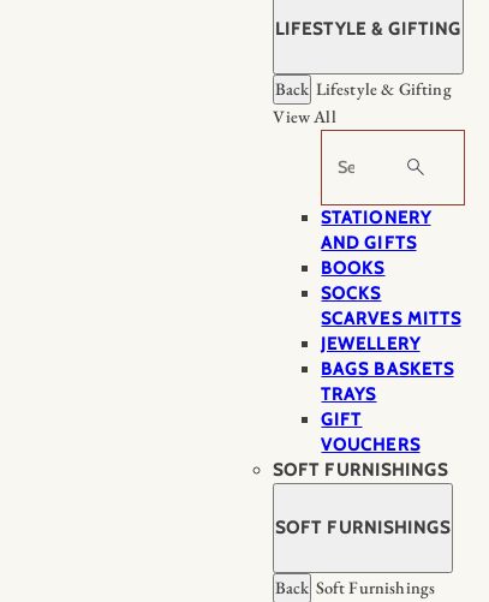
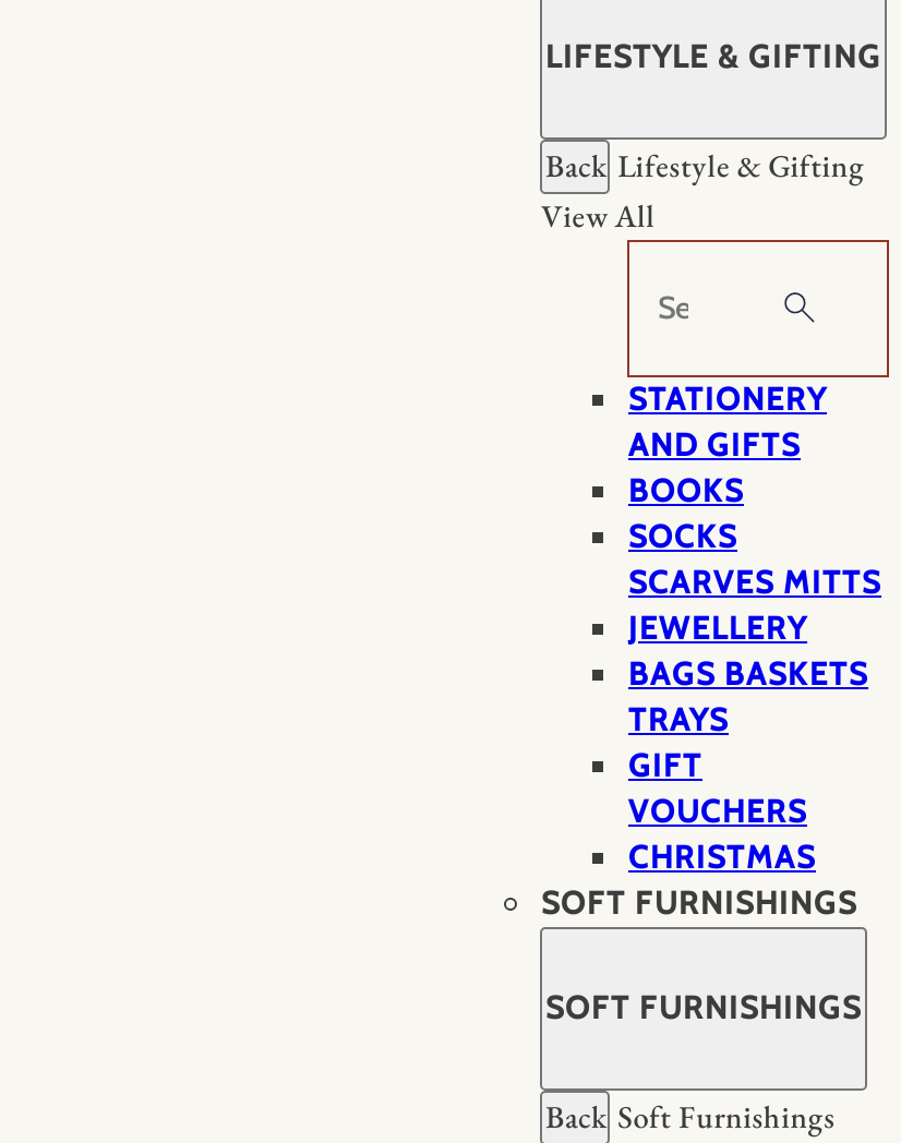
+ CHRISTMAS
